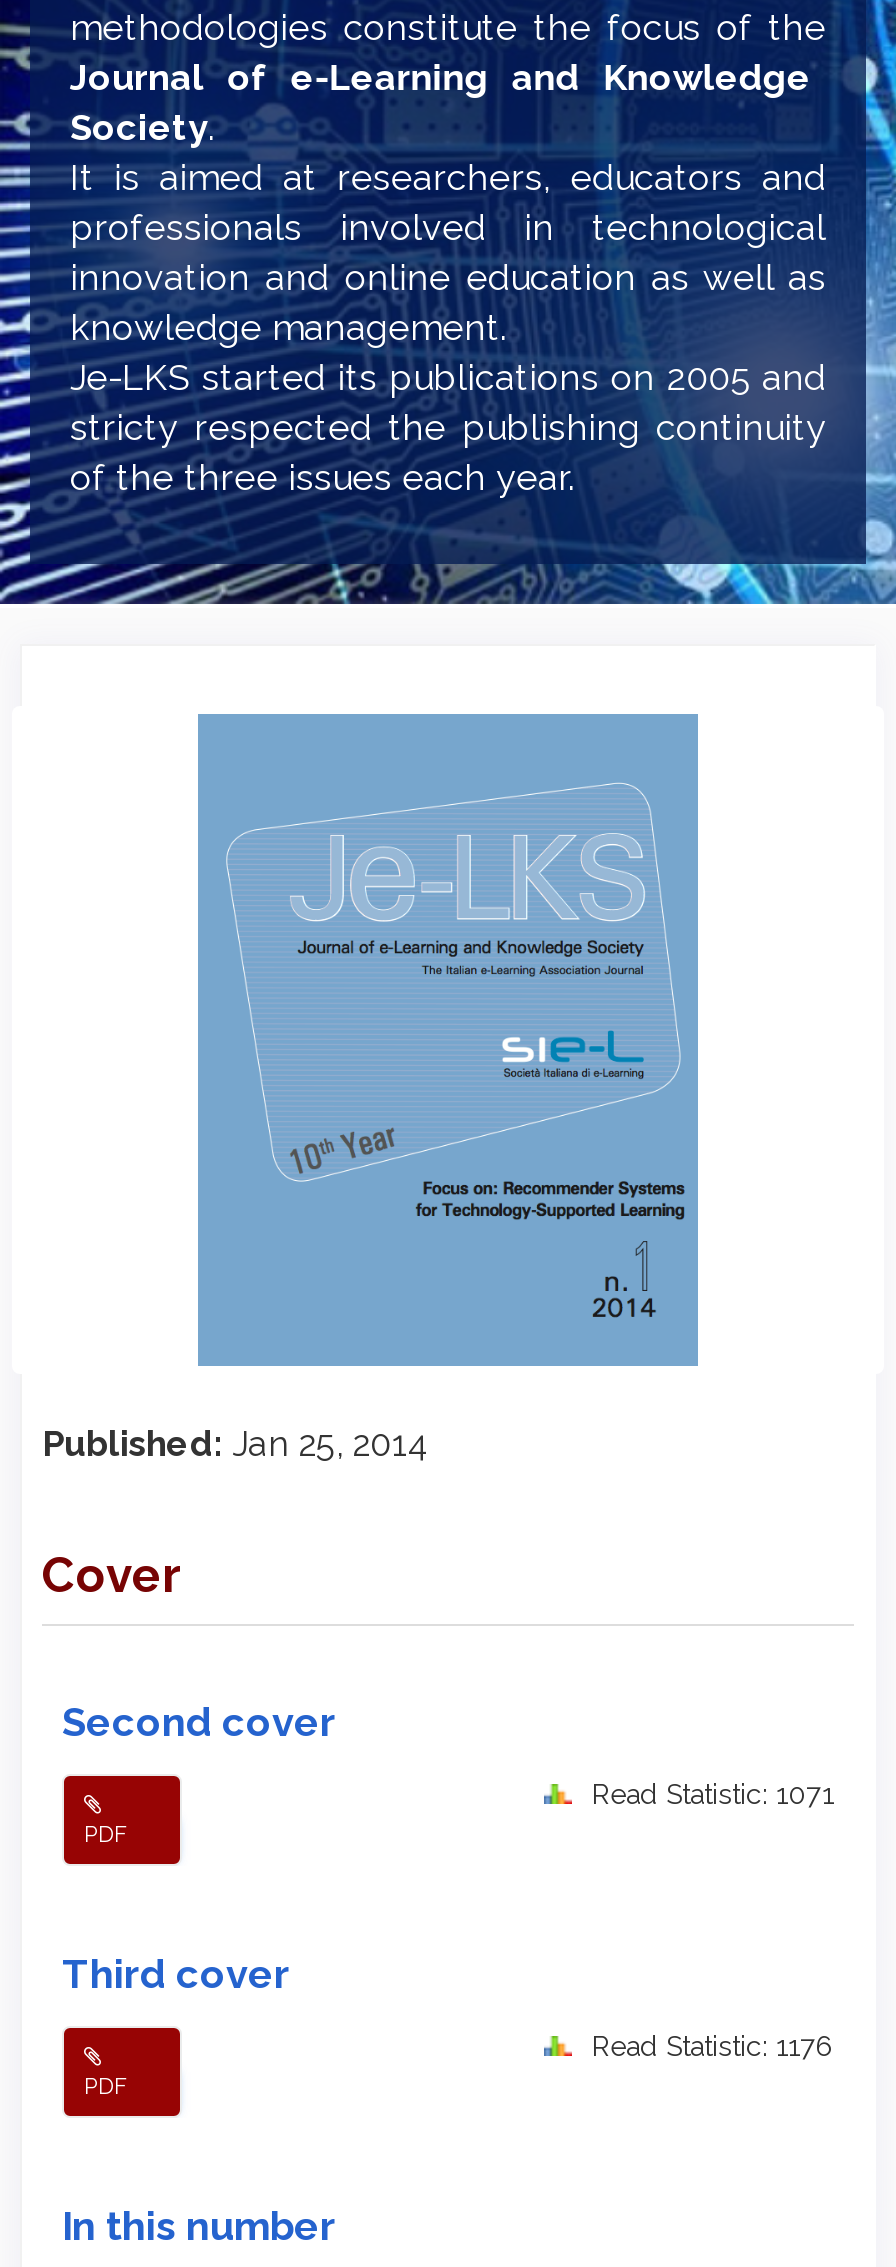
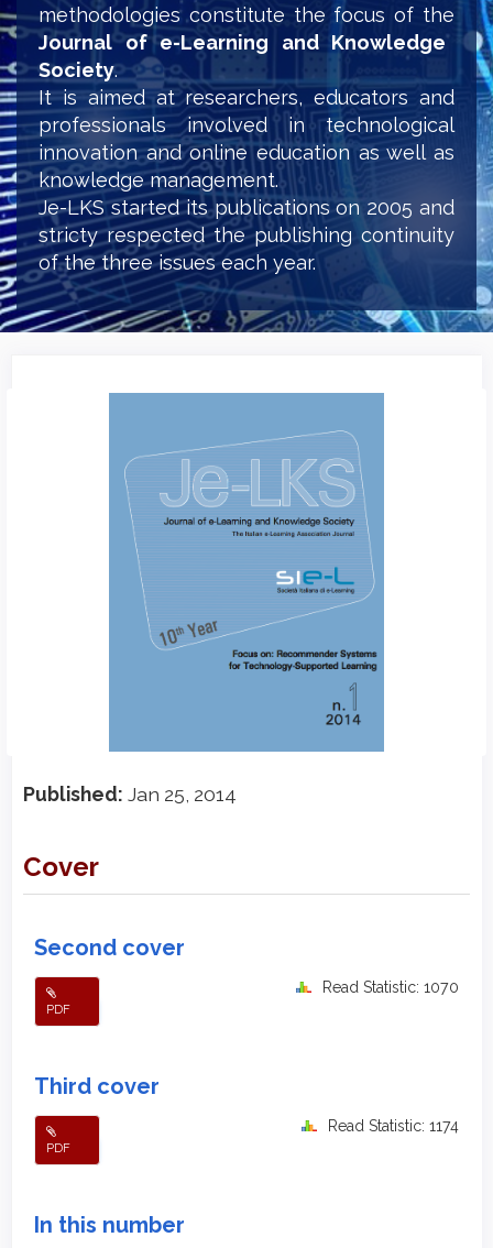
- Read Statistic: 1071
+ Read Statistic: 1070

- Read Statistic: 1176
+ Read Statistic: 1174
